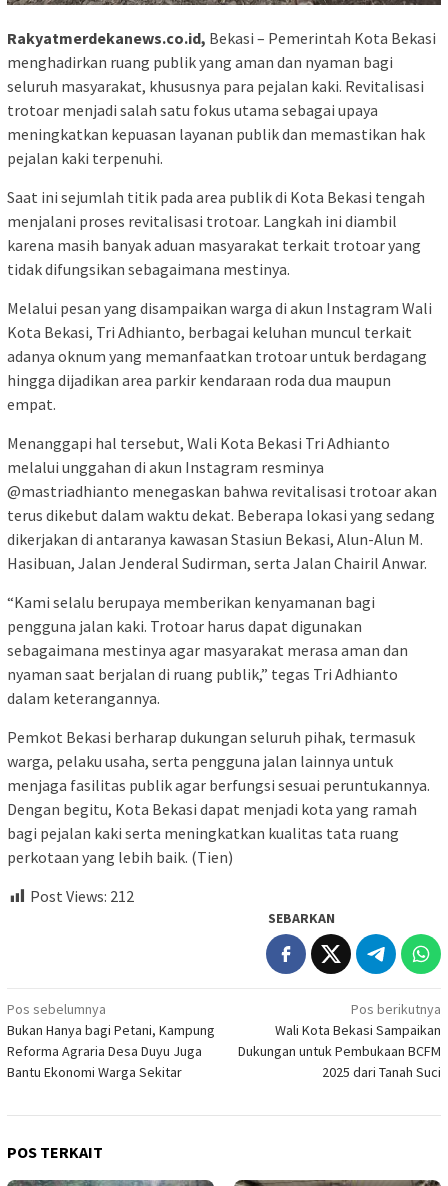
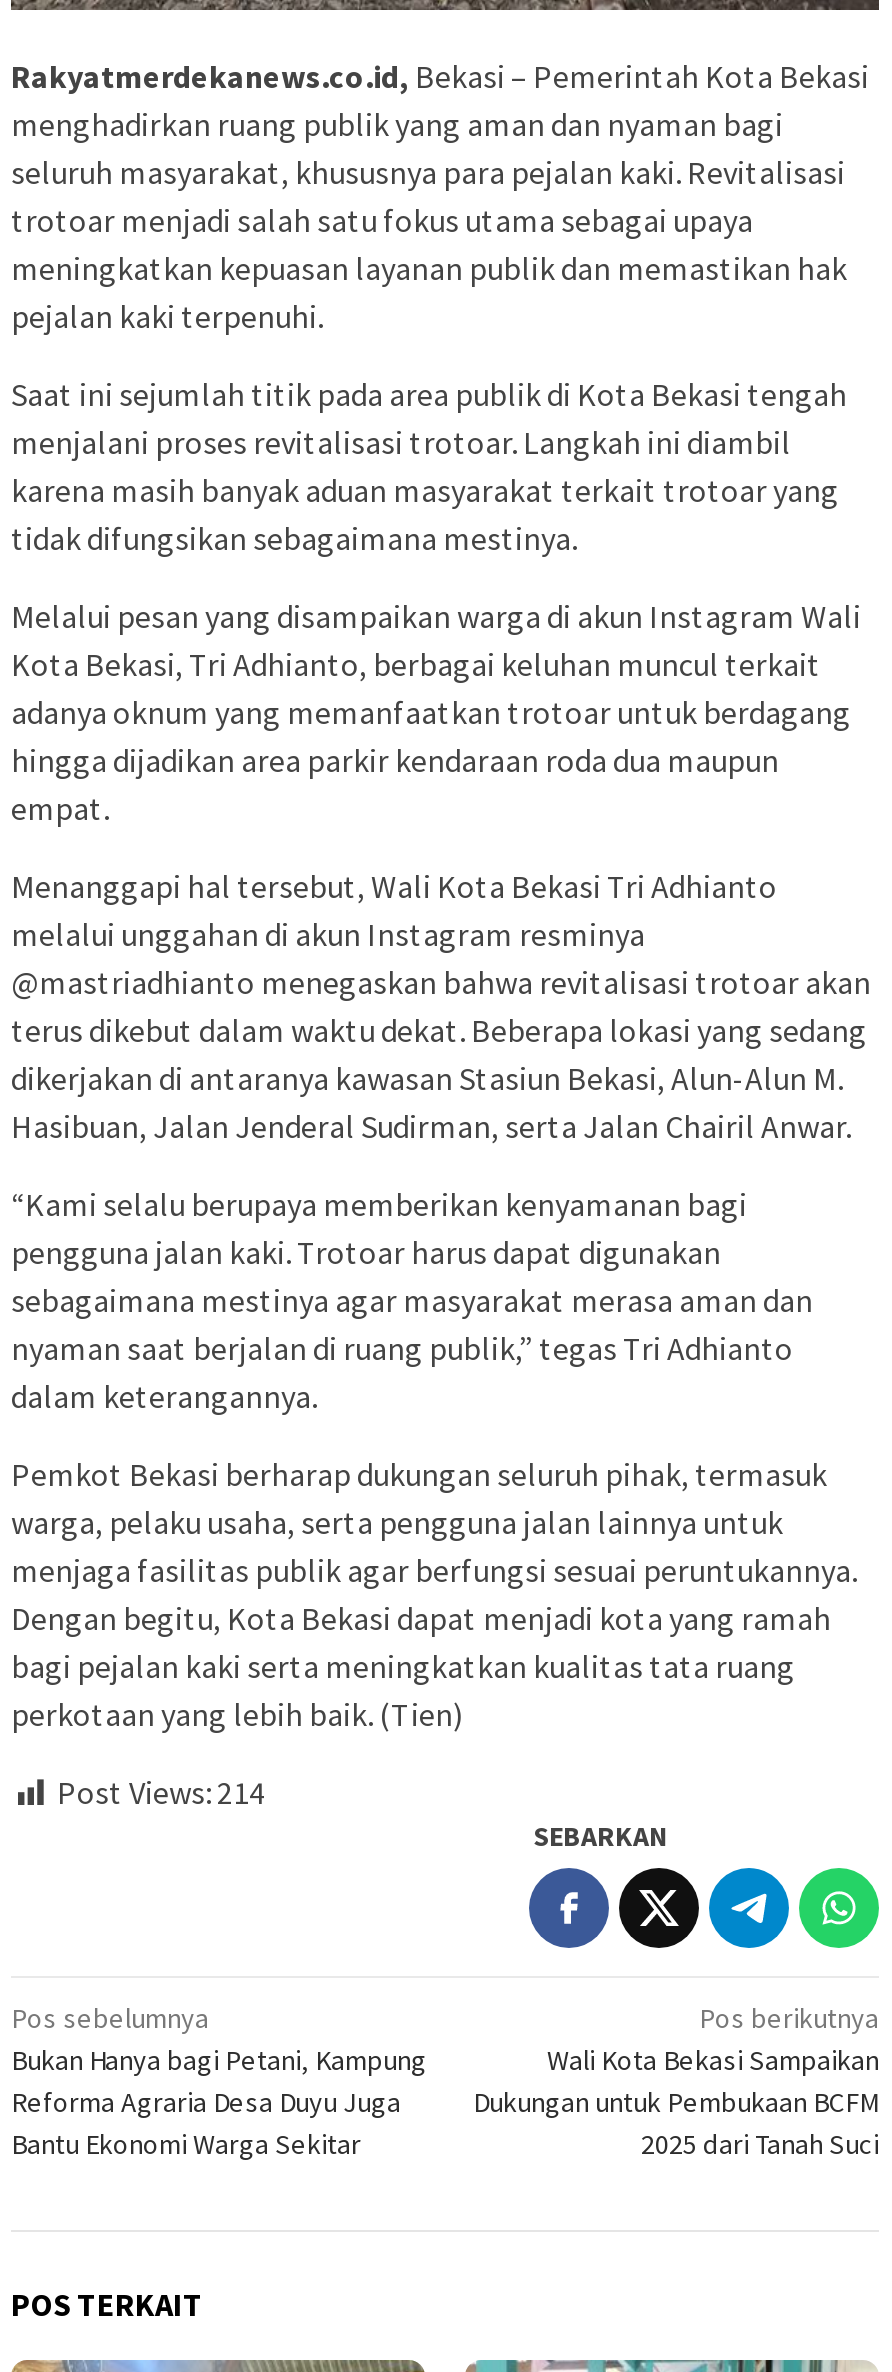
- Post Views: 212
+ Post Views: 214
